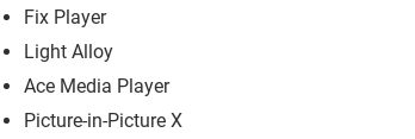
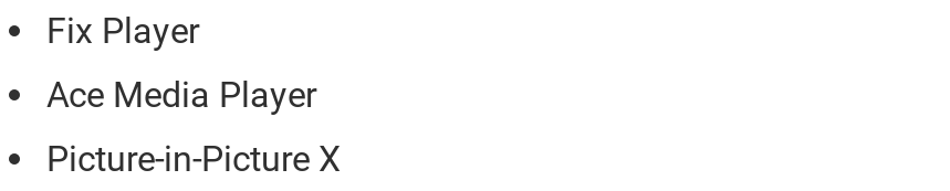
- Light Alloy
